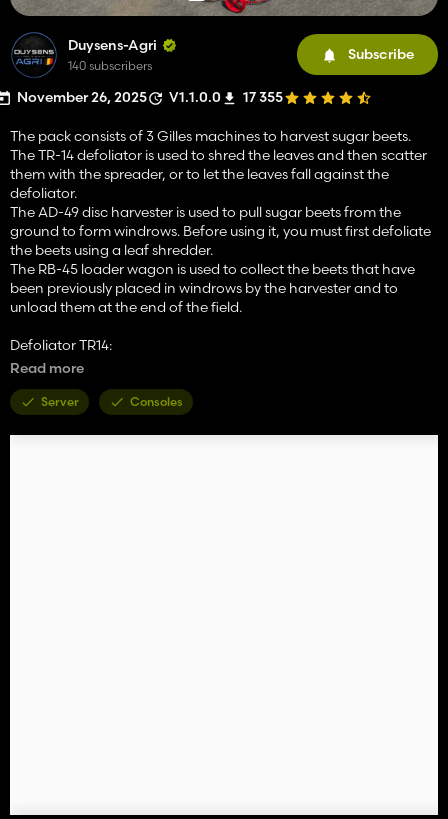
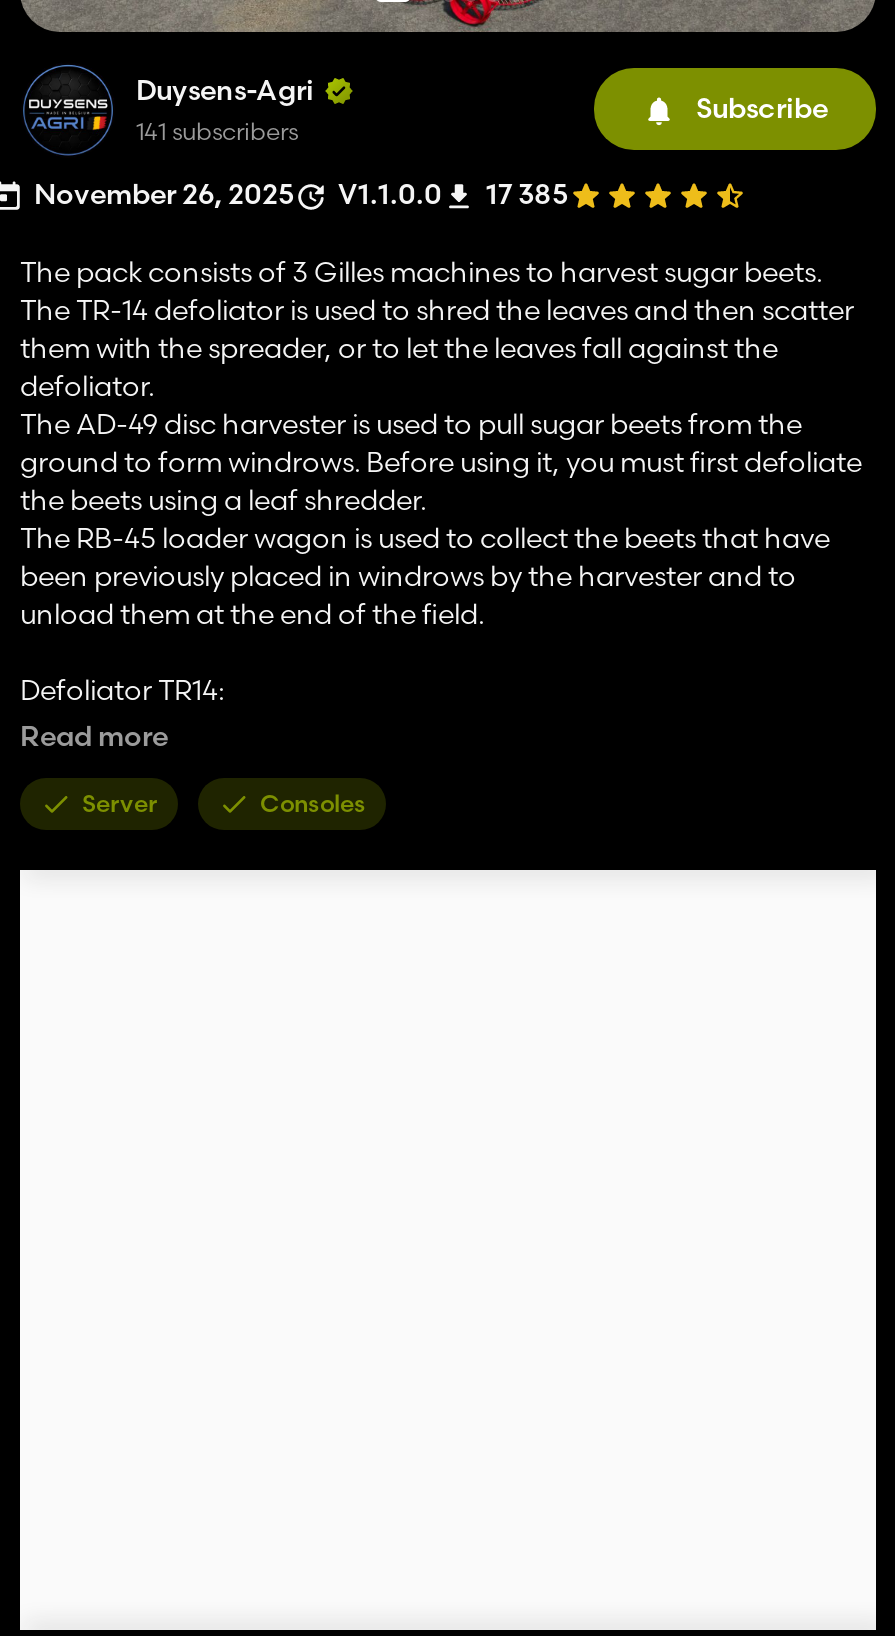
- 140 subscribers
+ 141 subscribers

- November 26, 2025 V1.1.0.0 17 355
+ November 26, 2025 V1.1.0.0 17 385
